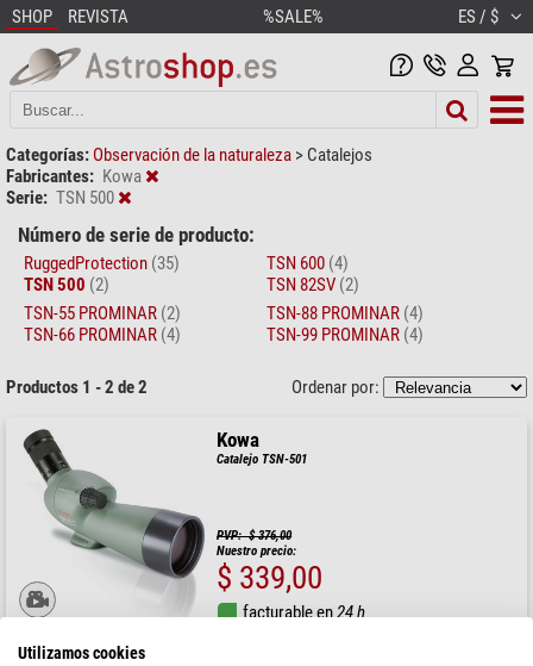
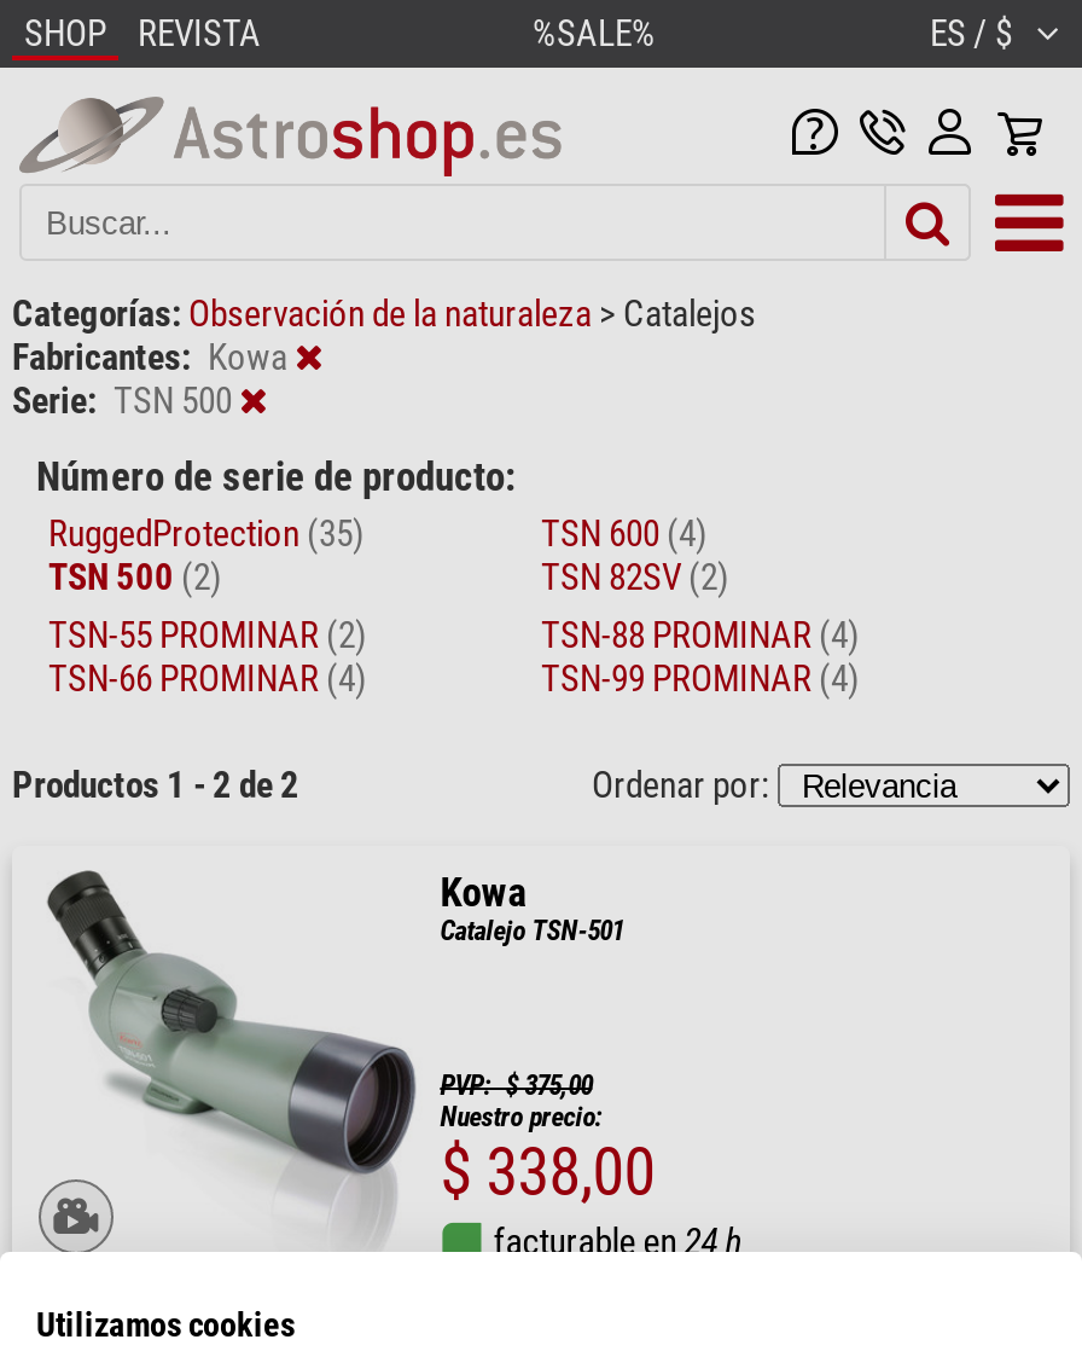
- PVP: $ 376,00
+ PVP: $ 375,00

- $ 339,00
+ $ 338,00
